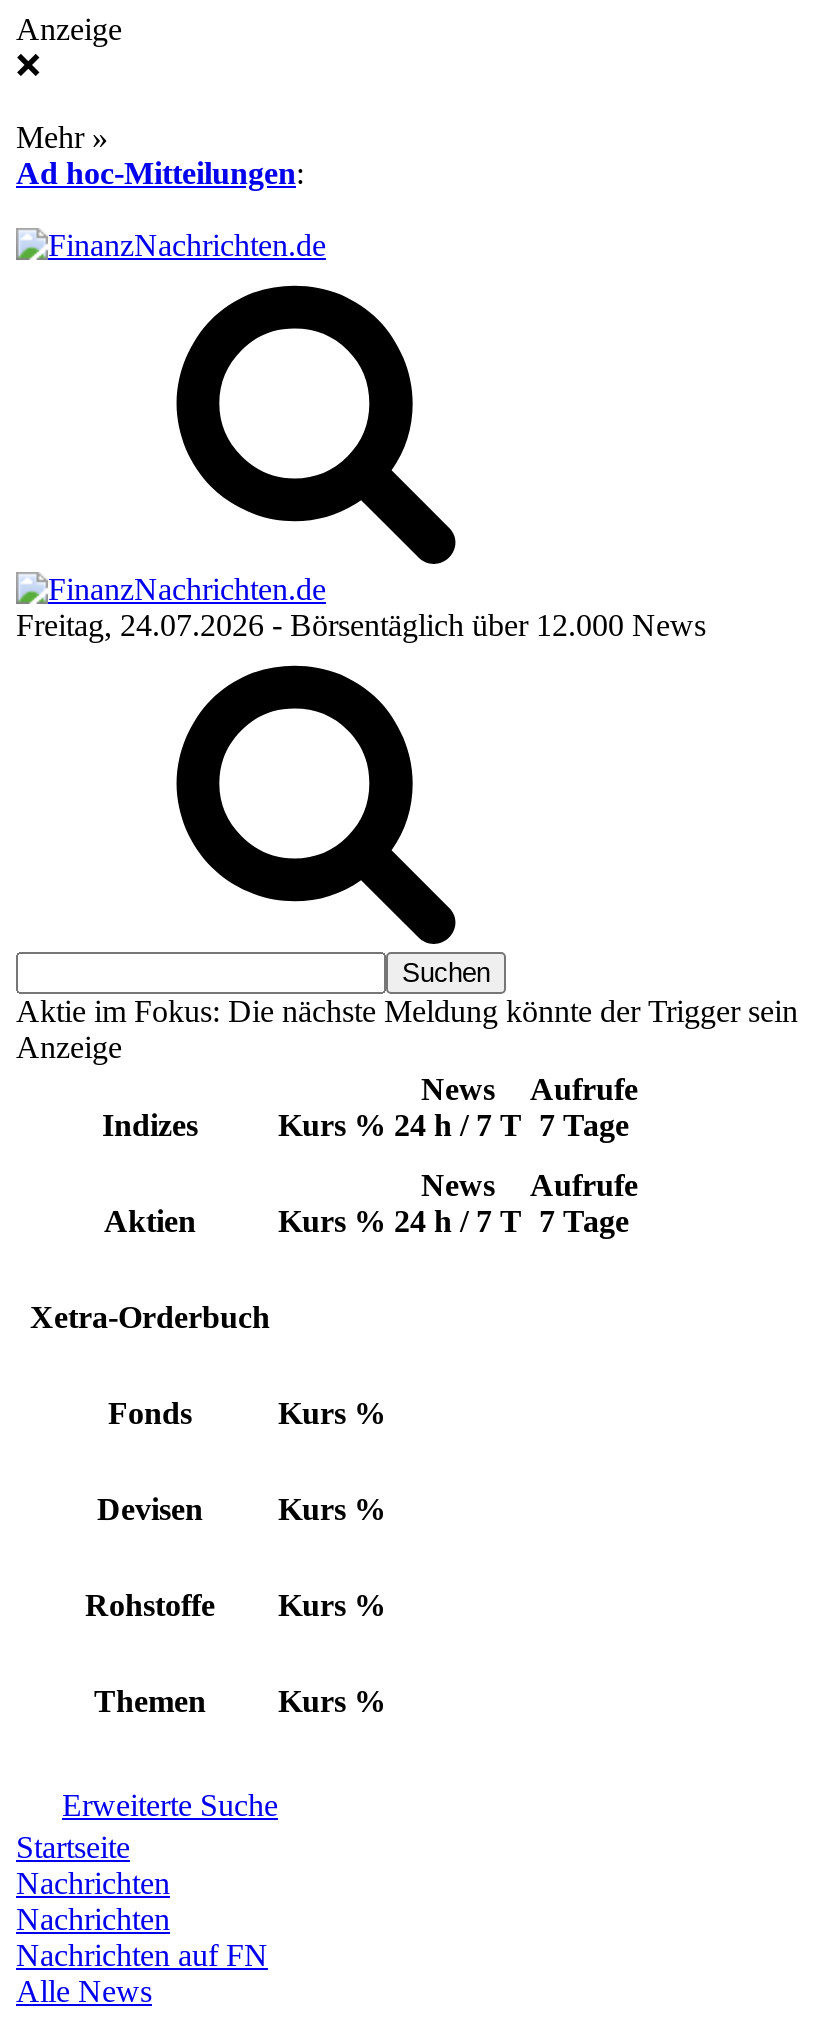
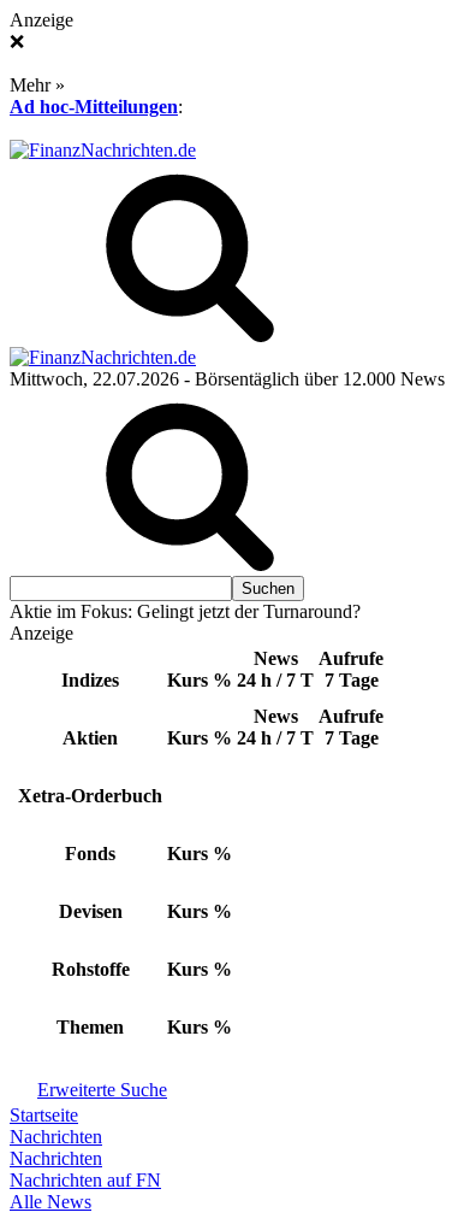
- Freitag, 24.07.2026 - Börsentäglich über 12.000 News
+ Mittwoch, 22.07.2026 - Börsentäglich über 12.000 News

- Aktie im Fokus: Die nächste Meldung könnte der Trigger sein
+ Aktie im Fokus: Gelingt jetzt der Turnaround?
